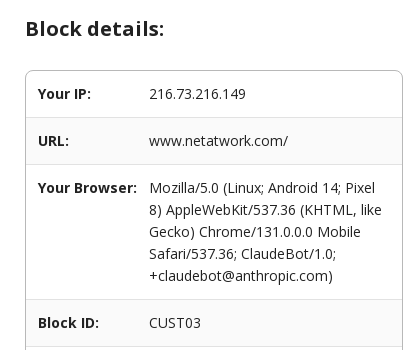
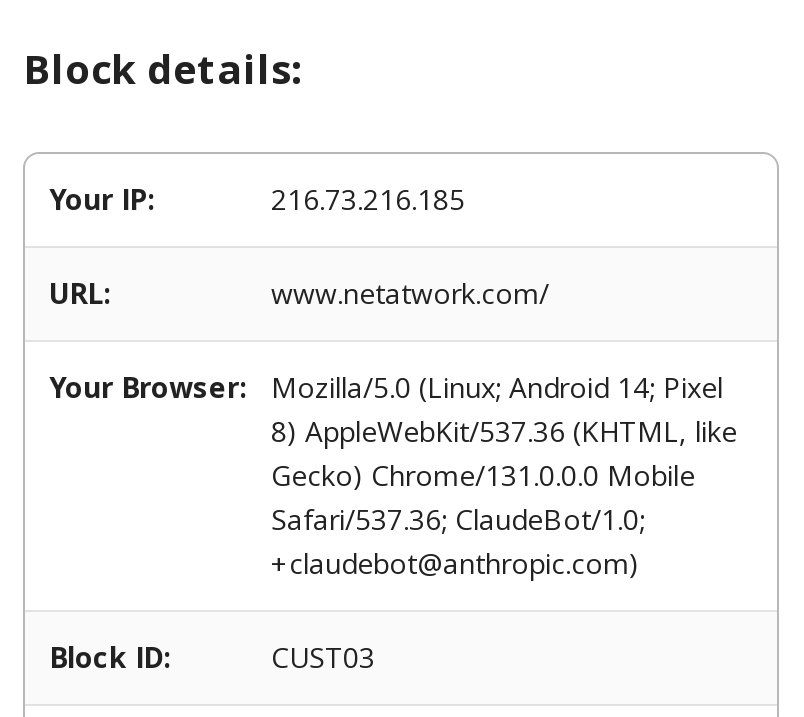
- 216.73.216.149
+ 216.73.216.185
